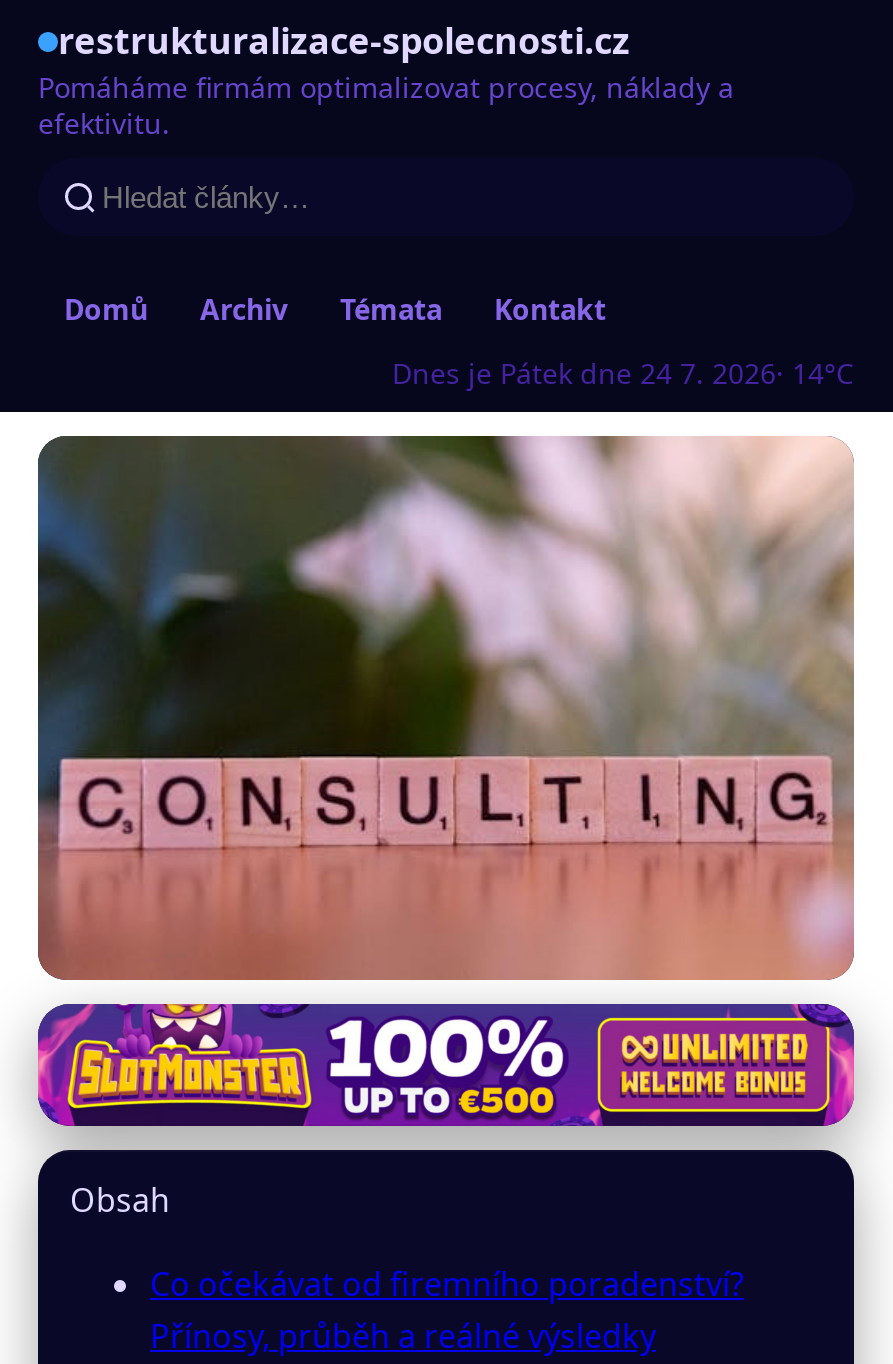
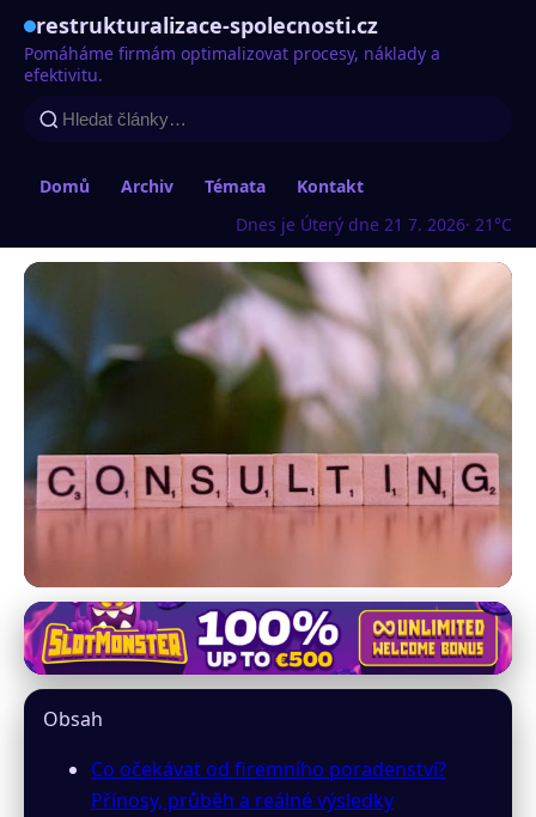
- Dnes je Pátek dne 24 7. 2026 · 14°C
+ Dnes je Úterý dne 21 7. 2026 · 21°C
